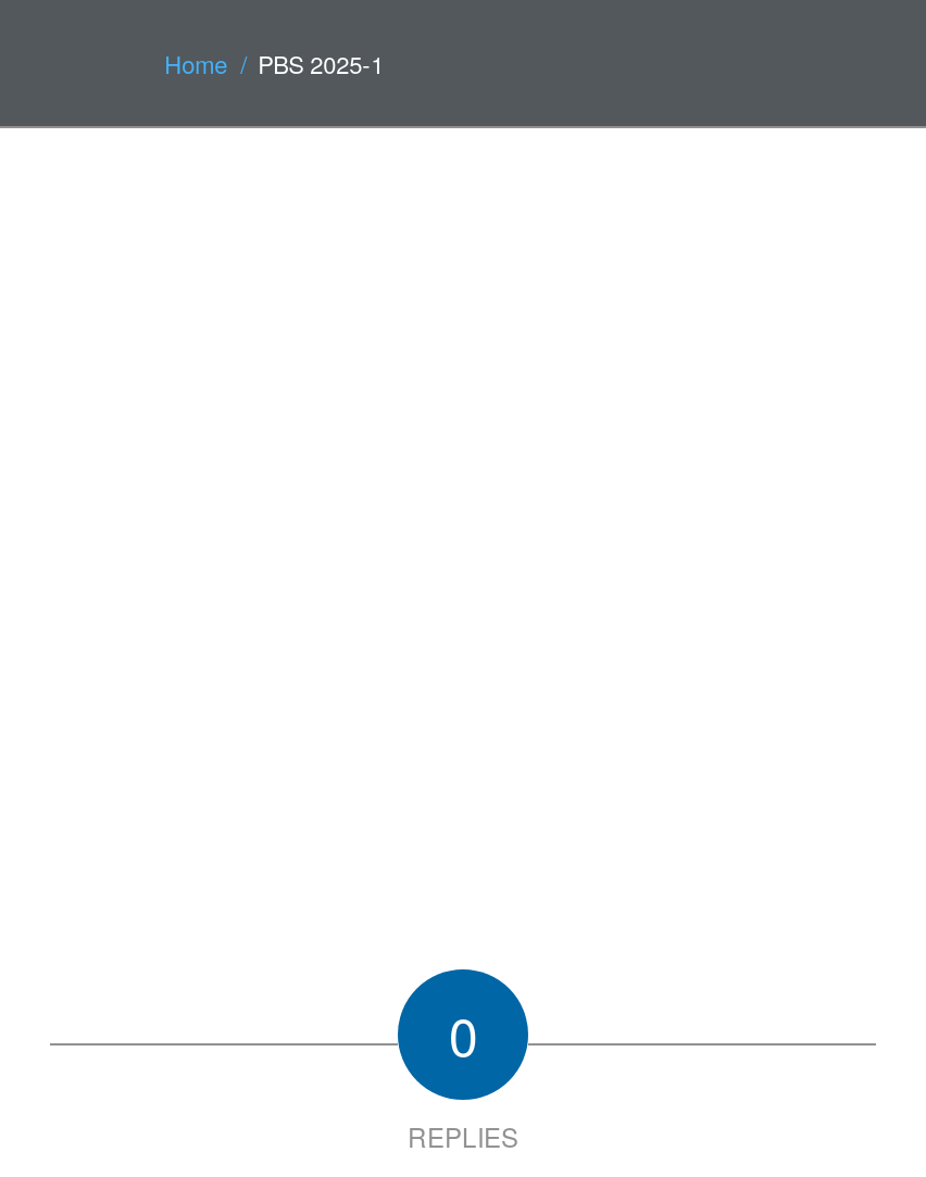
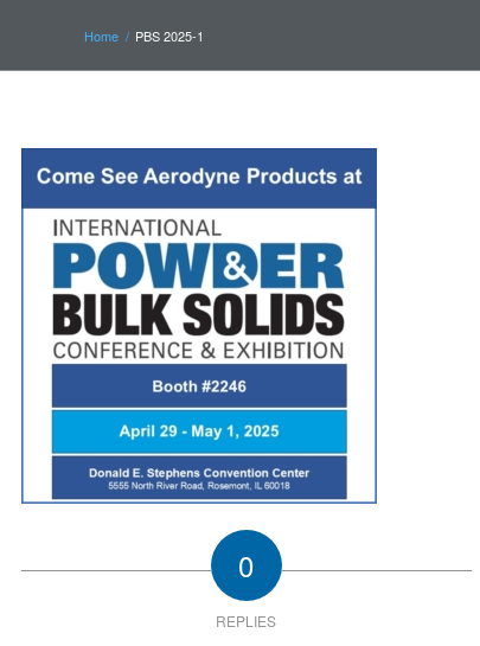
+ [image]
